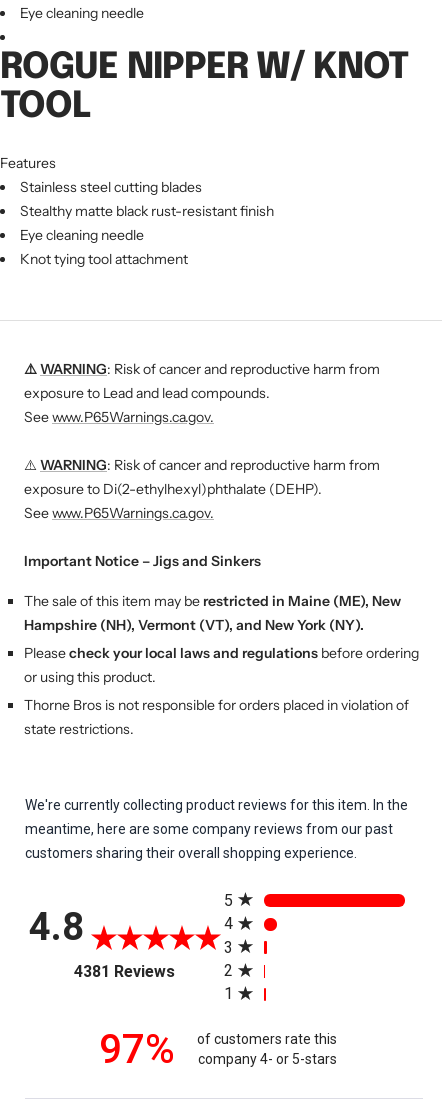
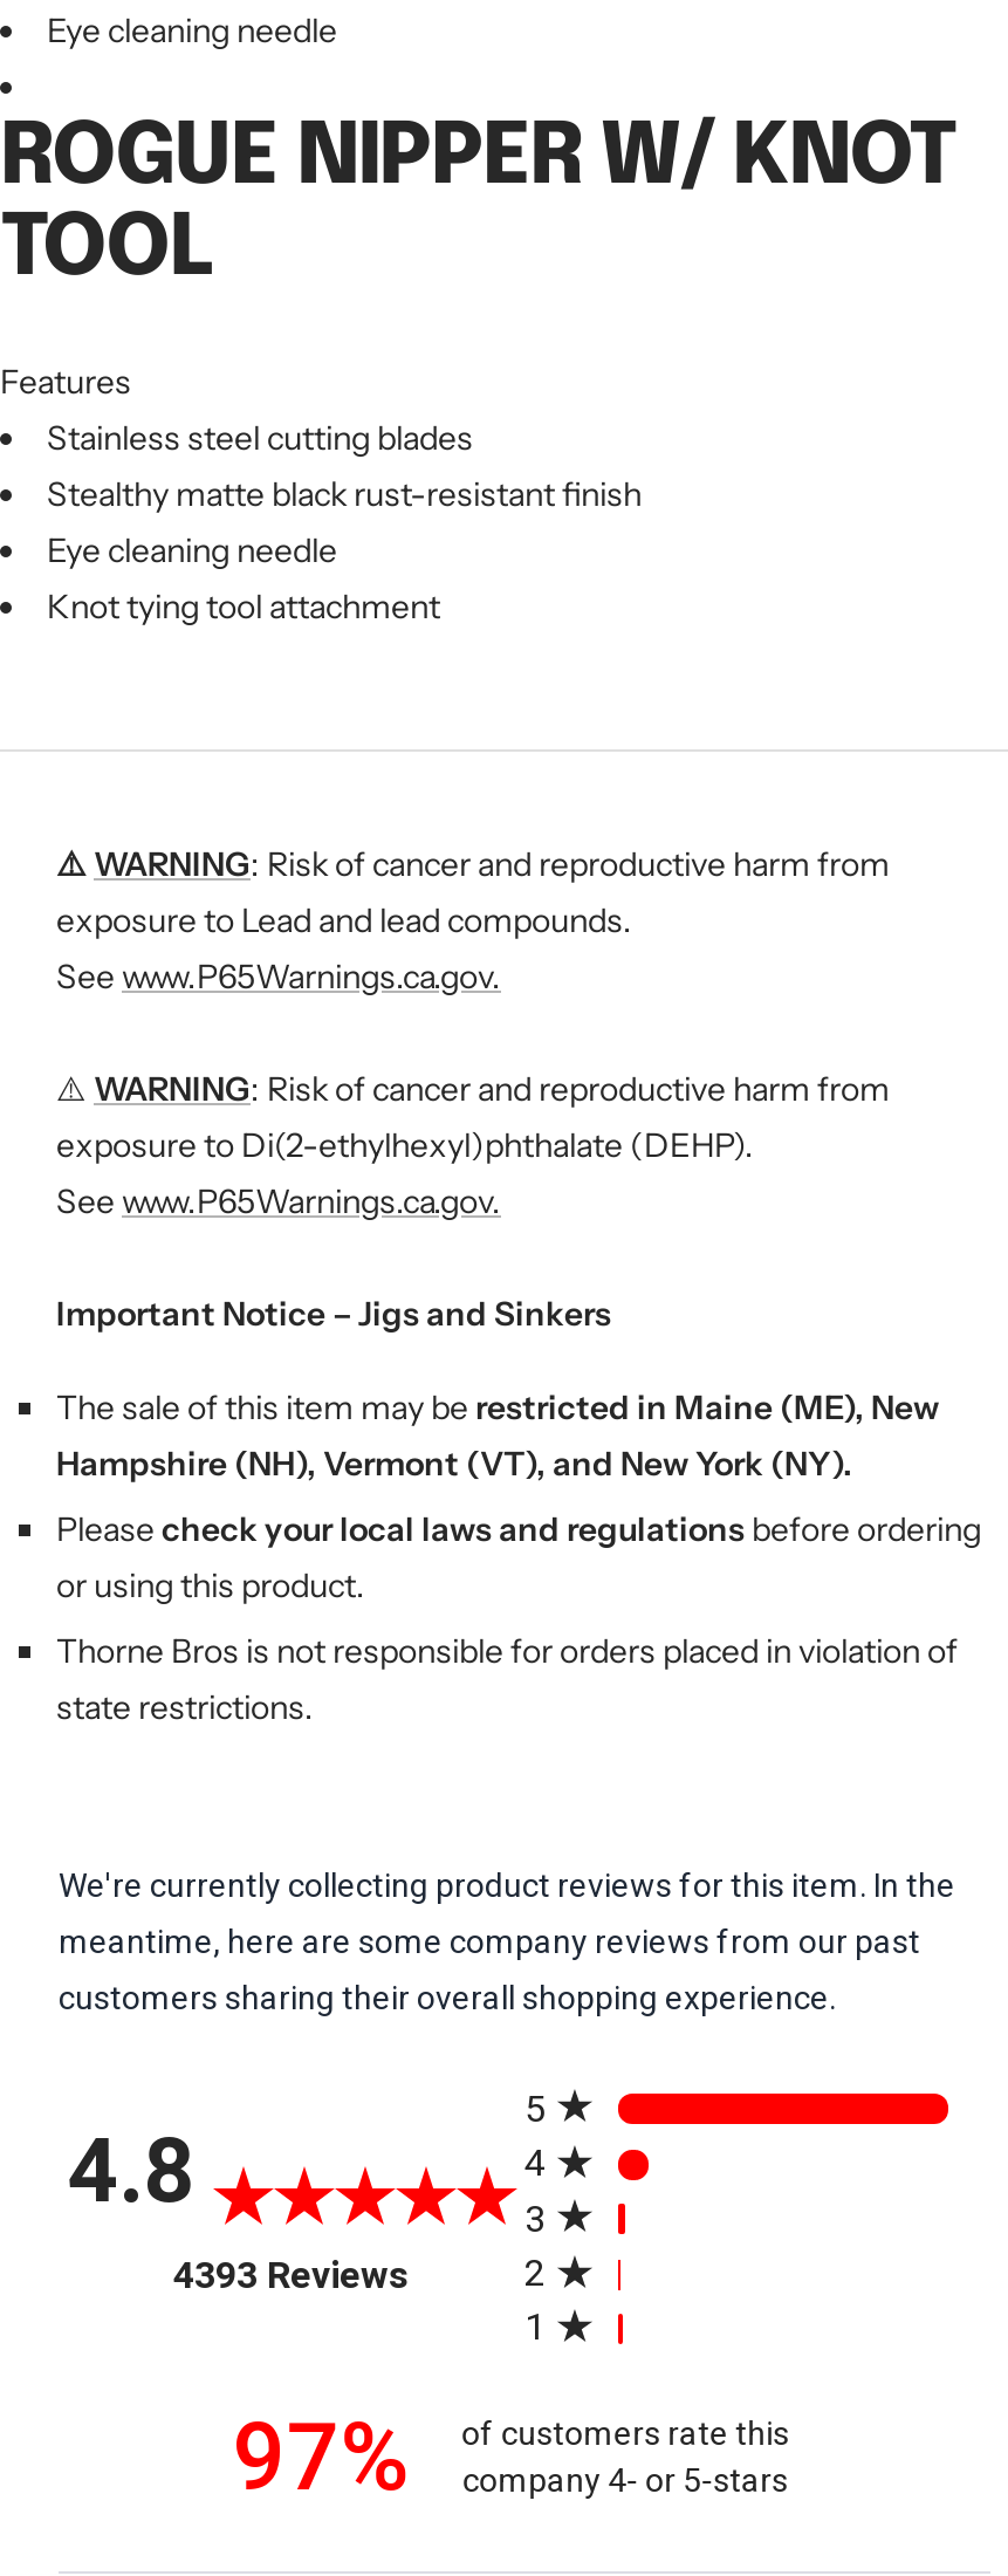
- 4381 Reviews
+ 4393 Reviews
